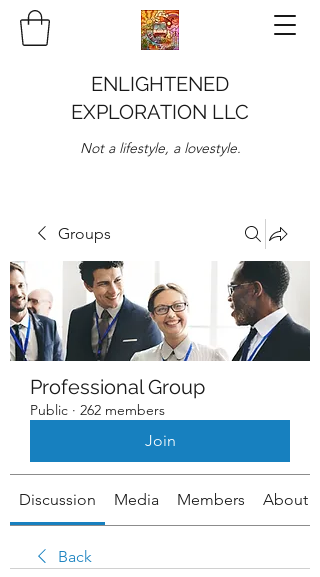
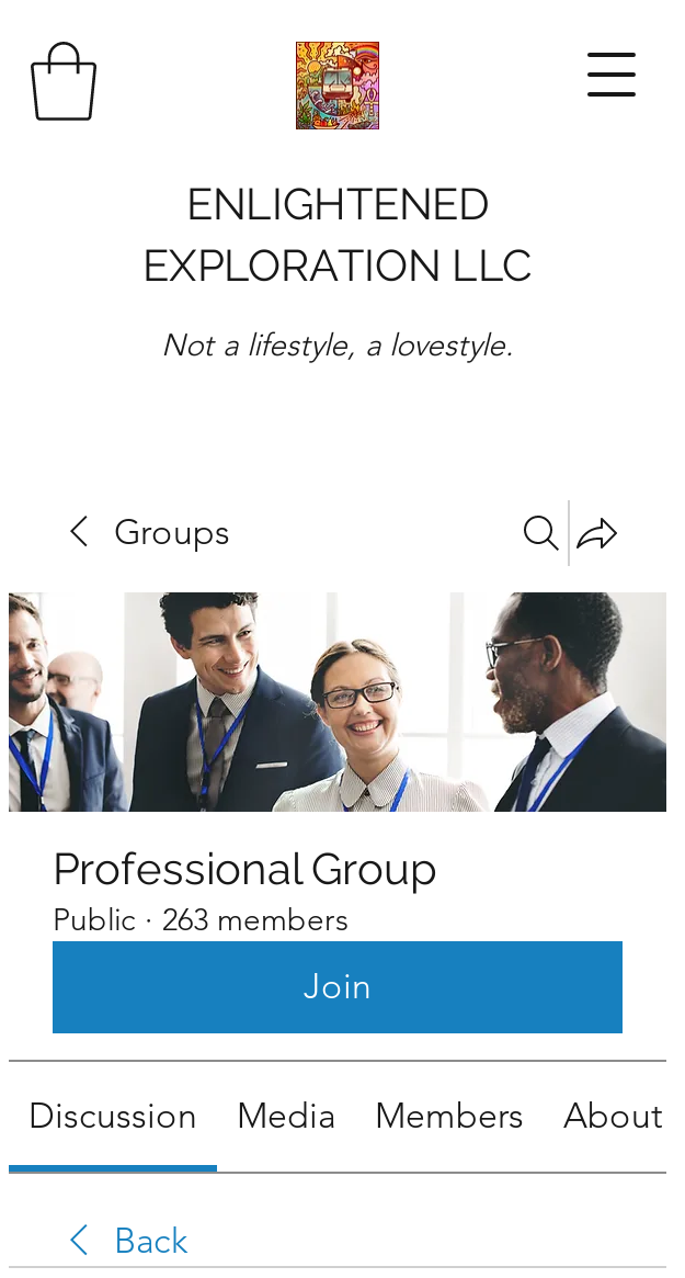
- Public · 262 members
+ Public · 263 members
